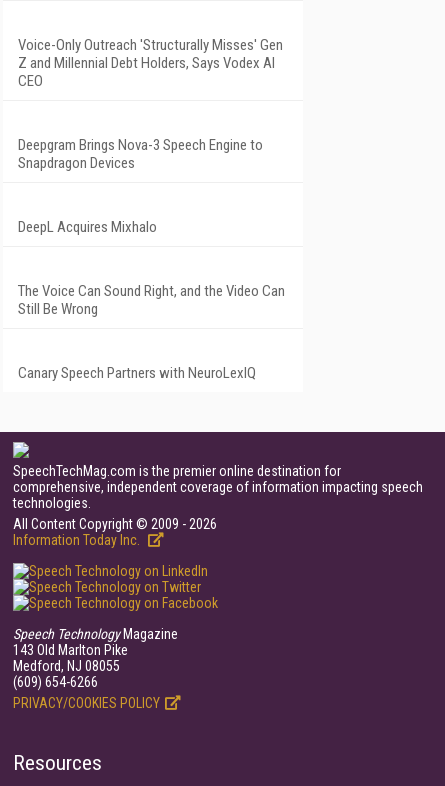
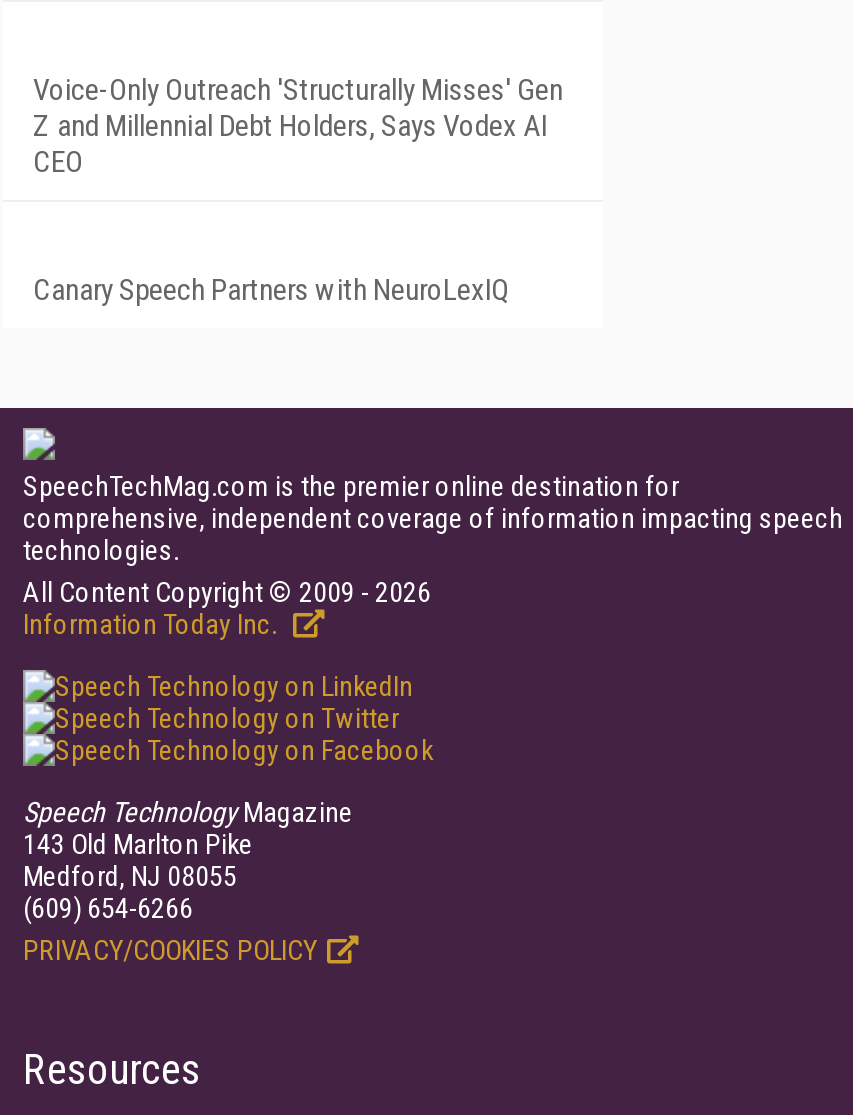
- Deepgram Brings Nova-3 Speech Engine to
- Snapdragon Devices

- DeepL Acquires Mixhalo

- The Voice Can Sound Right, and the Video Can
- Still Be Wrong
